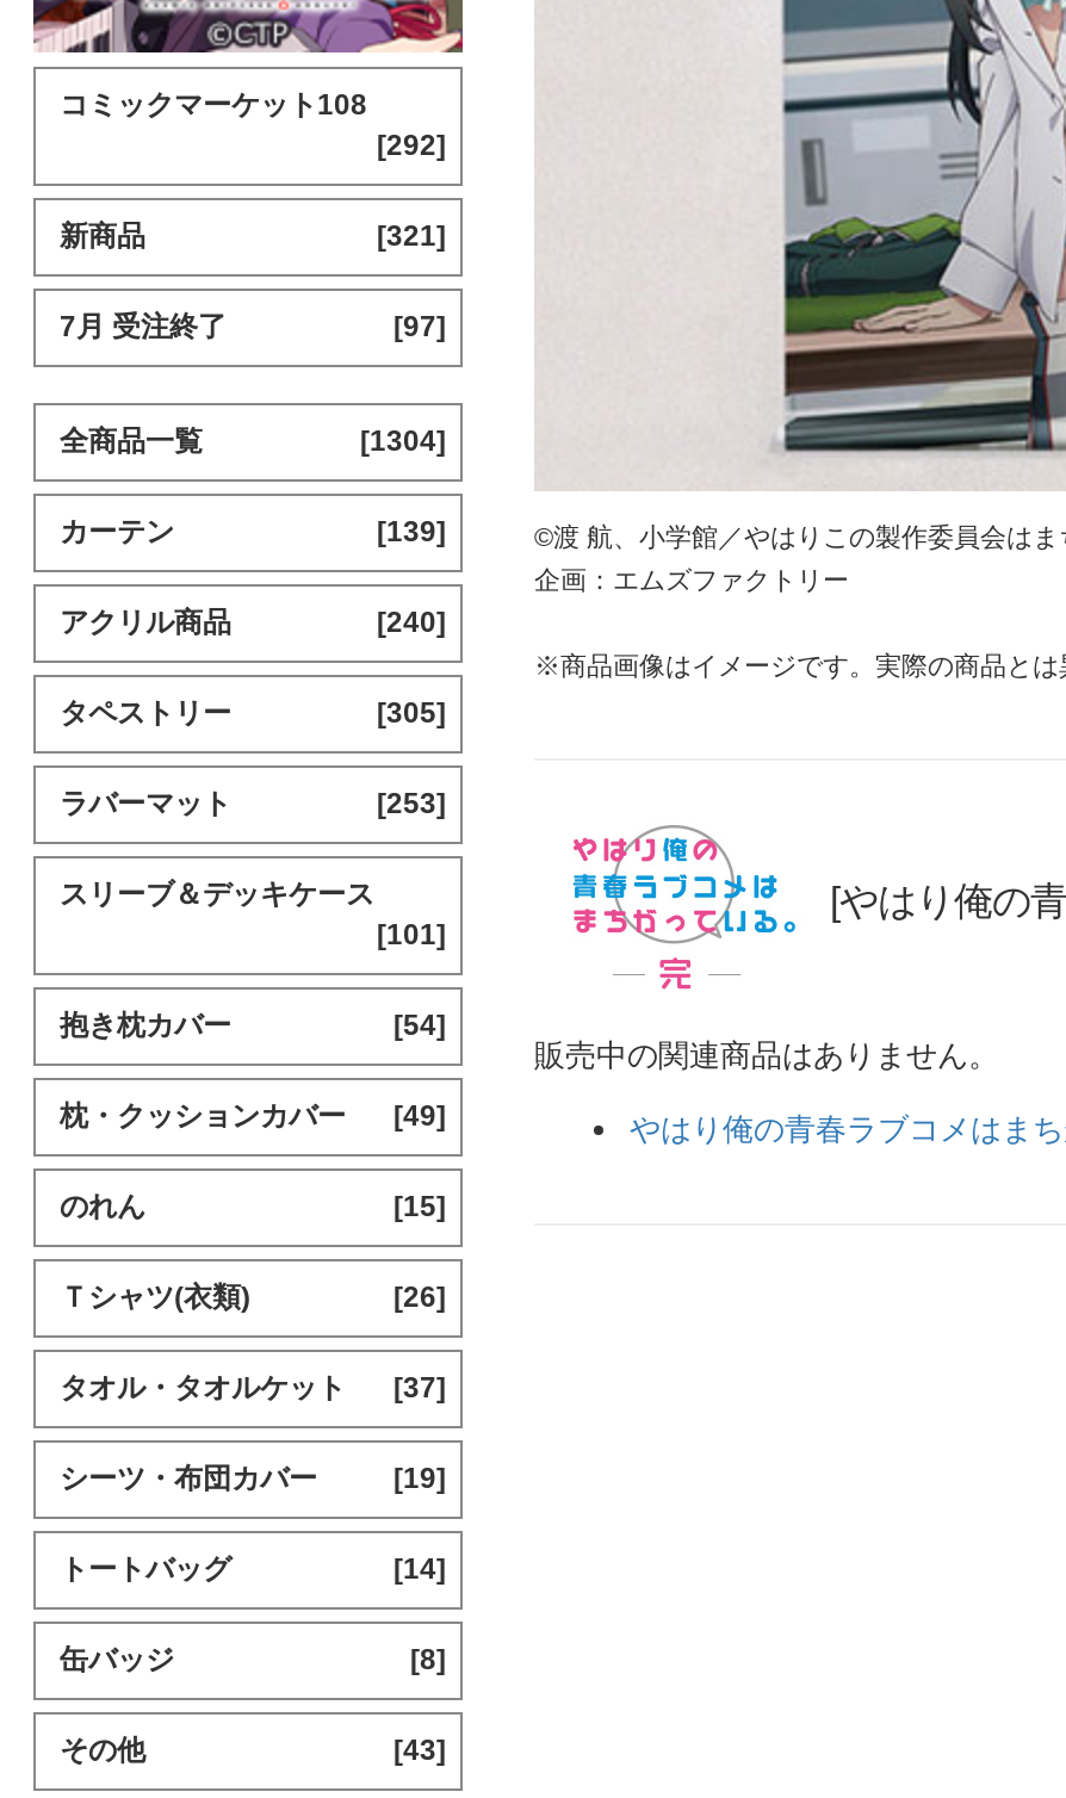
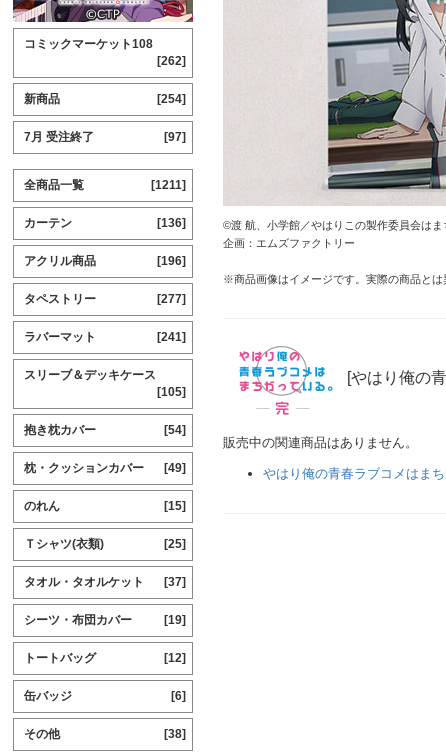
- [292]
+ [262]

- [321]
+ [254]

- [1304]
+ [1211]

- [139]
+ [136]

- [240]
+ [196]

- [305]
+ [277]

- [253]
+ [241]

- [101]
+ [105]

- [26]
+ [25]

- [14]
+ [12]

- [8]
+ [6]

- [43]
+ [38]
